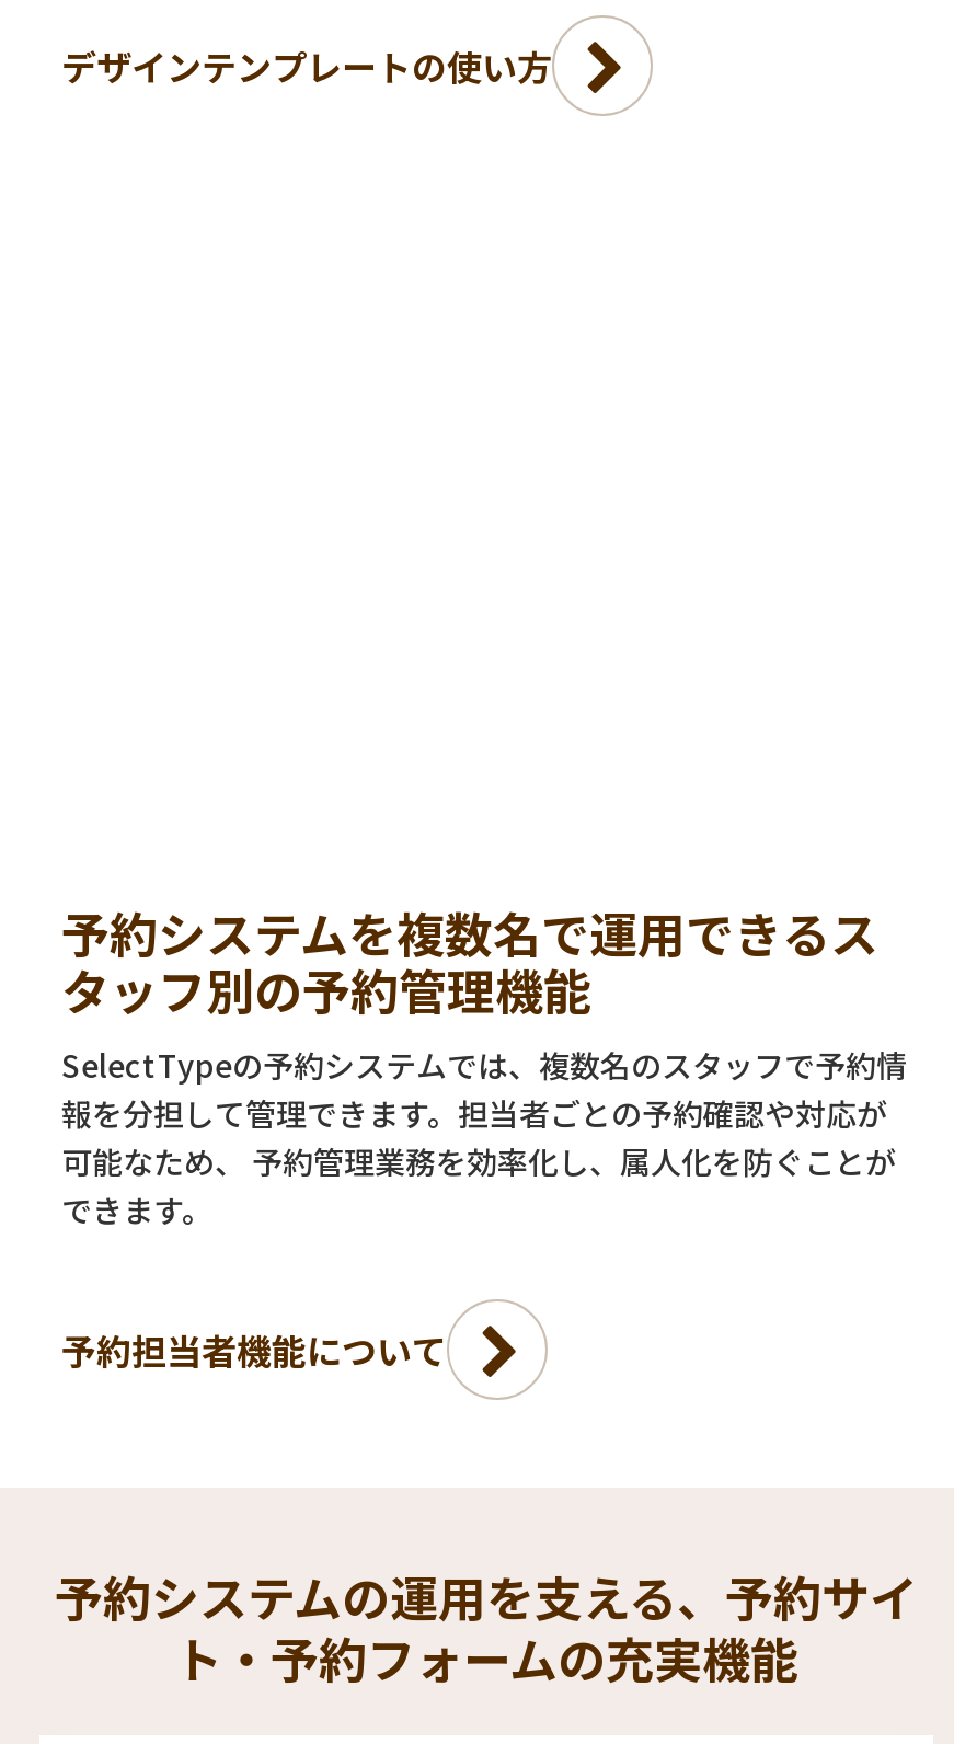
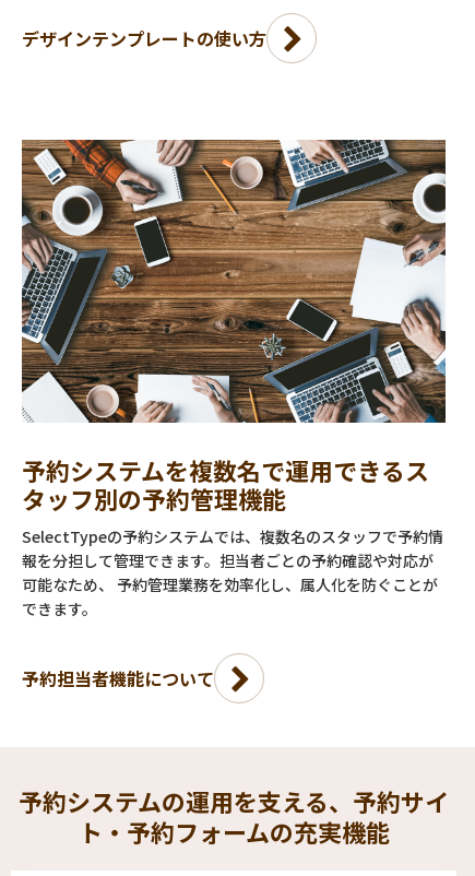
+ [image]
